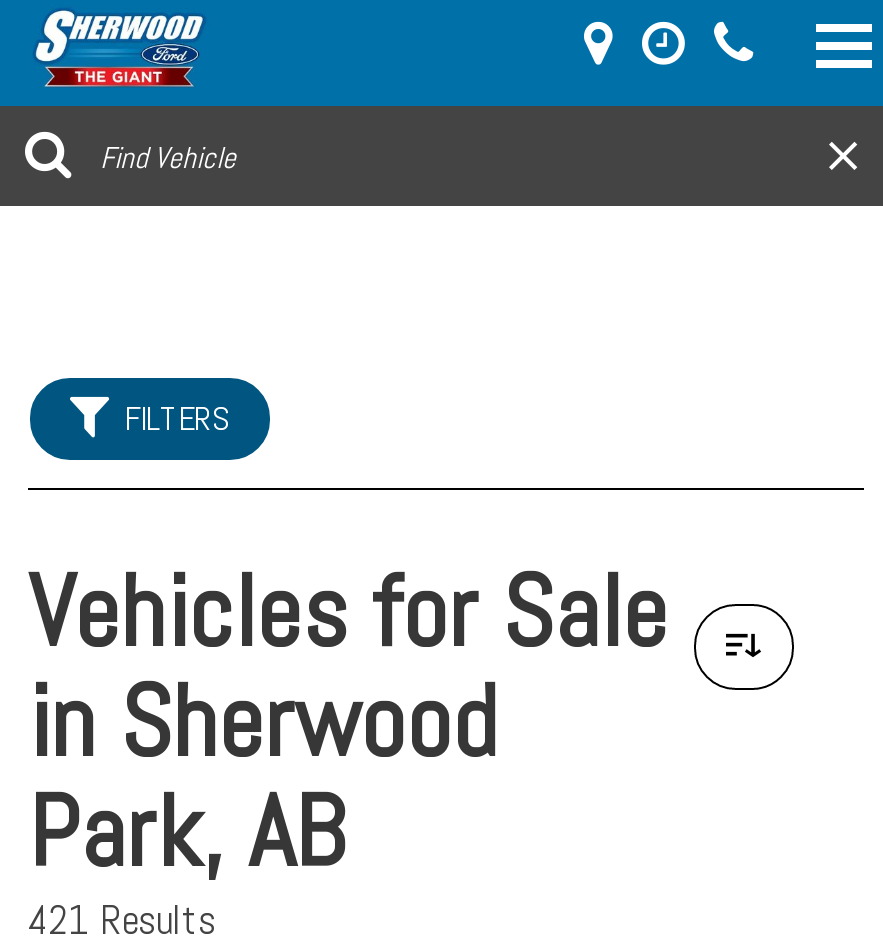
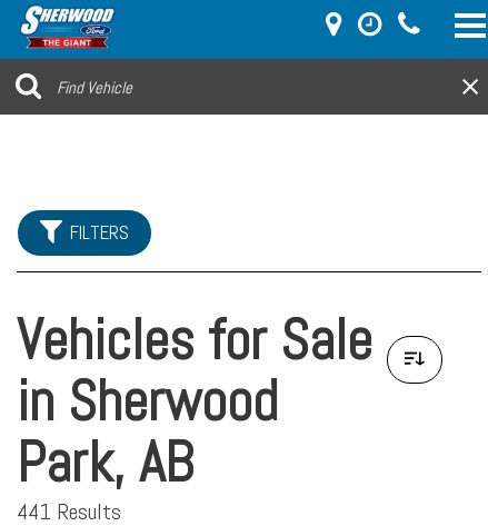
- 421 Results
+ 441 Results
